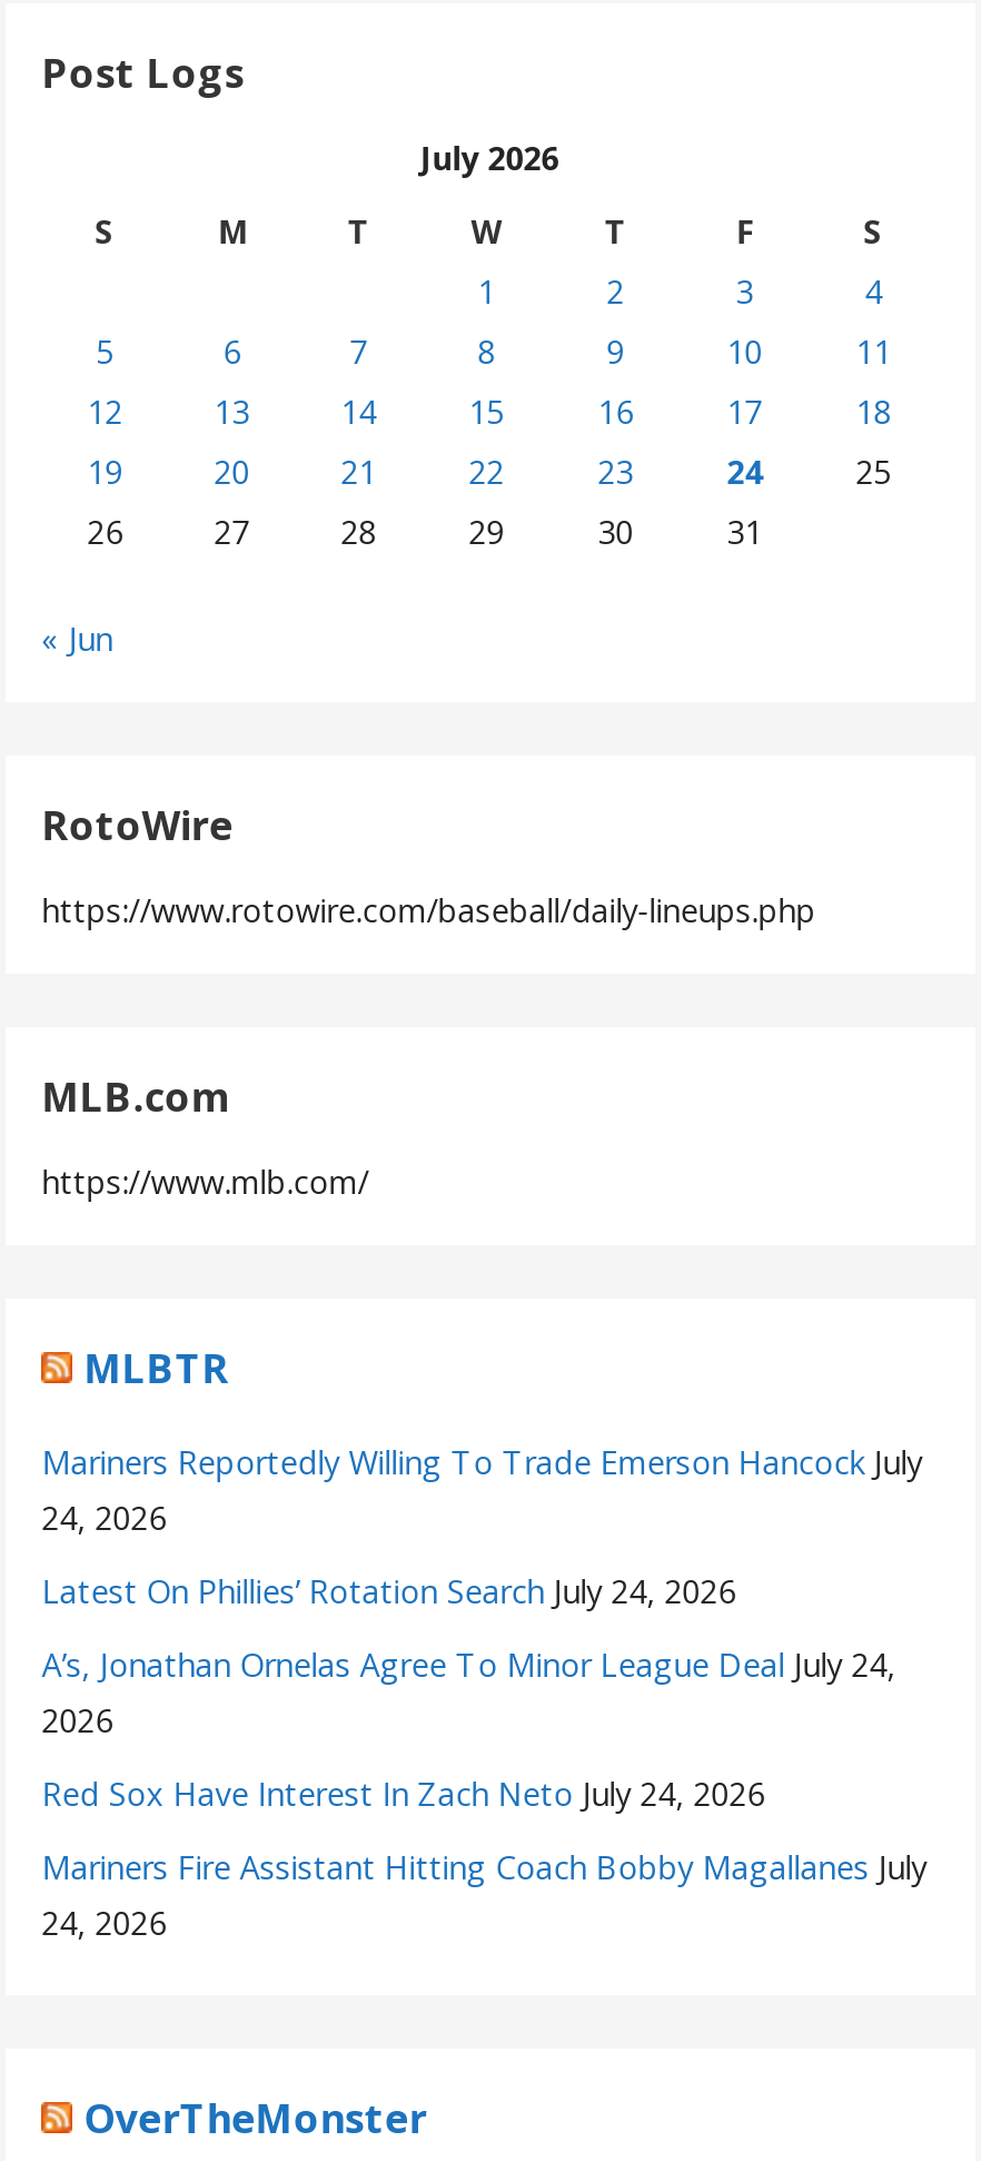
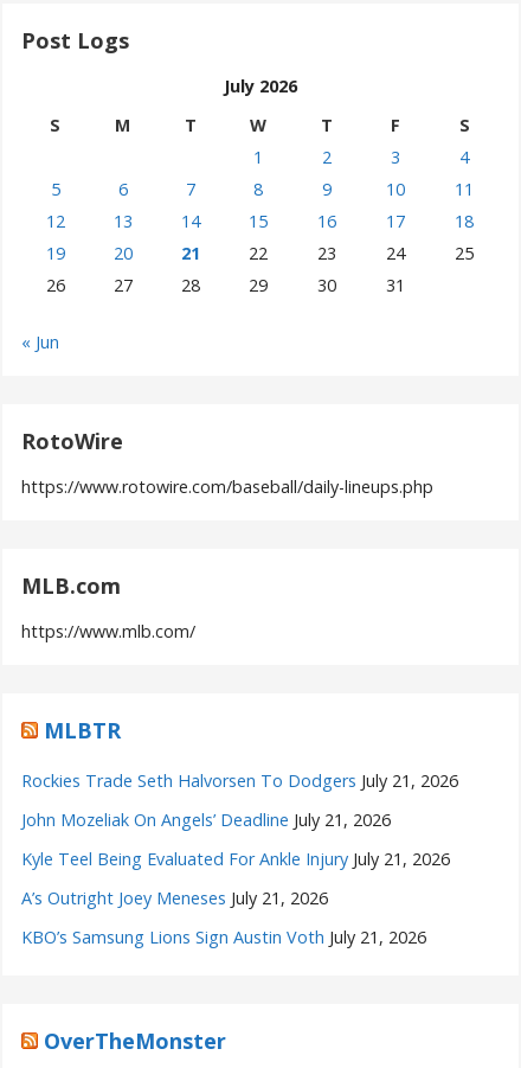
- Mariners Reportedly Willing To Trade Emerson Hancock July
- 24, 2026
+ Rockies Trade Seth Halvorsen To Dodgers July 21, 2026

- Latest On Phillies’ Rotation Search July 24, 2026
+ John Mozeliak On Angels’ Deadline July 21, 2026

- A’s, Jonathan Ornelas Agree To Minor League Deal July 24,
- 2026
+ Kyle Teel Being Evaluated For Ankle Injury July 21, 2026

- Red Sox Have Interest In Zach Neto July 24, 2026
+ A’s Outright Joey Meneses July 21, 2026

- Mariners Fire Assistant Hitting Coach Bobby Magallanes July
- 24, 2026
+ KBO’s Samsung Lions Sign Austin Voth July 21, 2026
